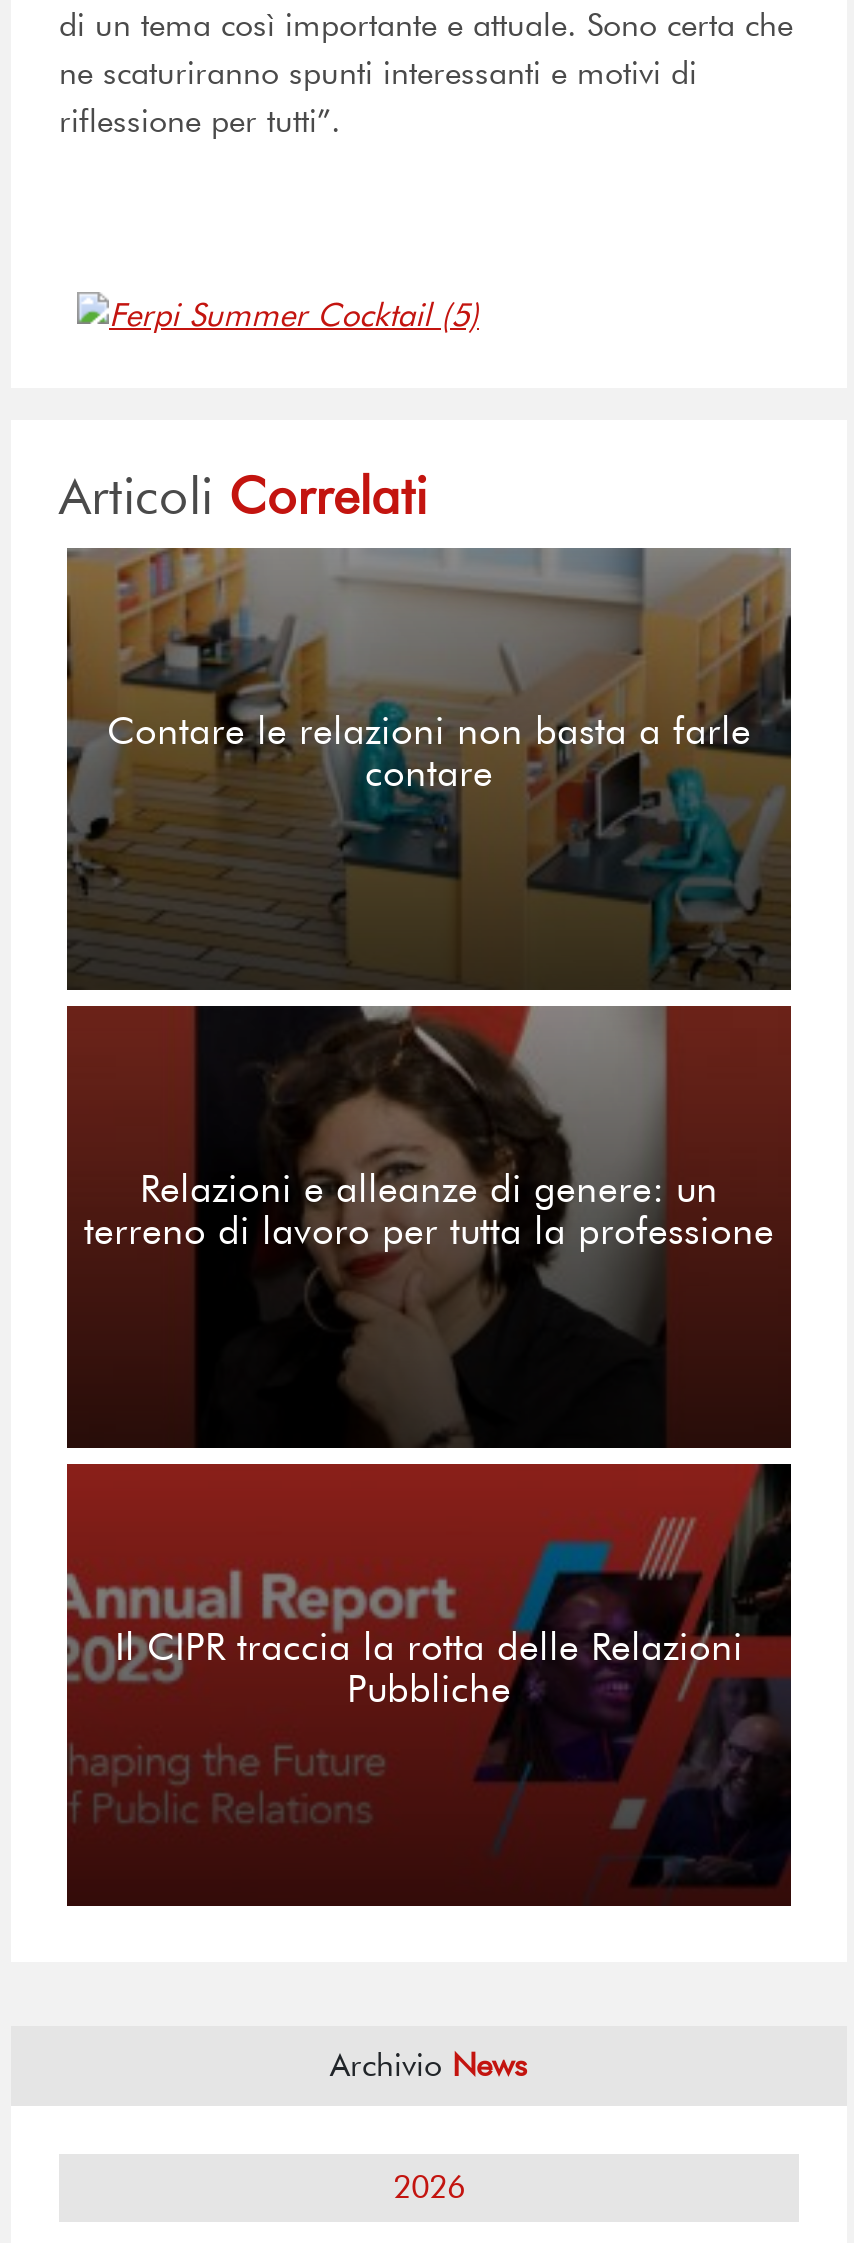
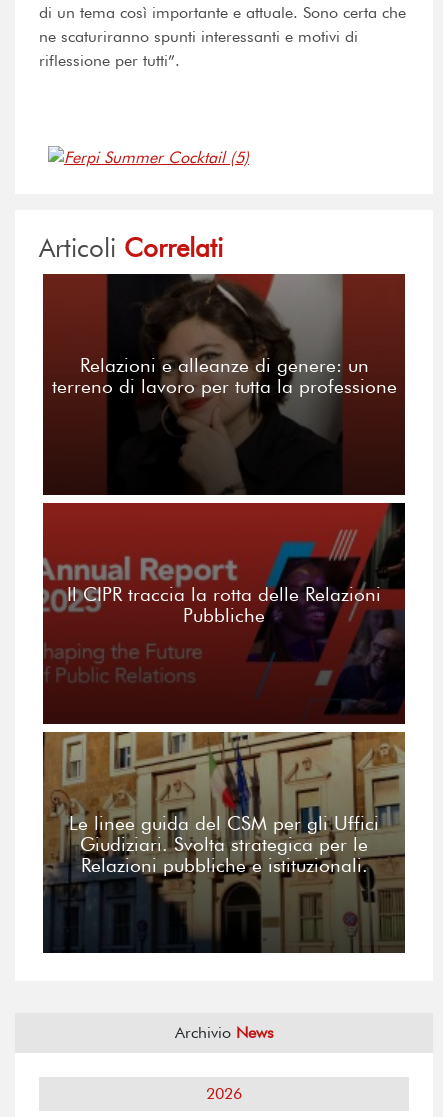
- [image]
- Contare le relazioni non basta a farle
- contare

moved up: [image] | Relazioni e alleanze di genere: un | terreno di lavoro per tutta la professione | Il CIPR traccia la rotta delle Relazioni | Pubbliche

moved up: [image]

+ [image]
+ Le linee guida del CSM per gli Uffici
+ Giudiziari. Svolta strategica per le
+ Relazioni pubbliche e istituzionali.
